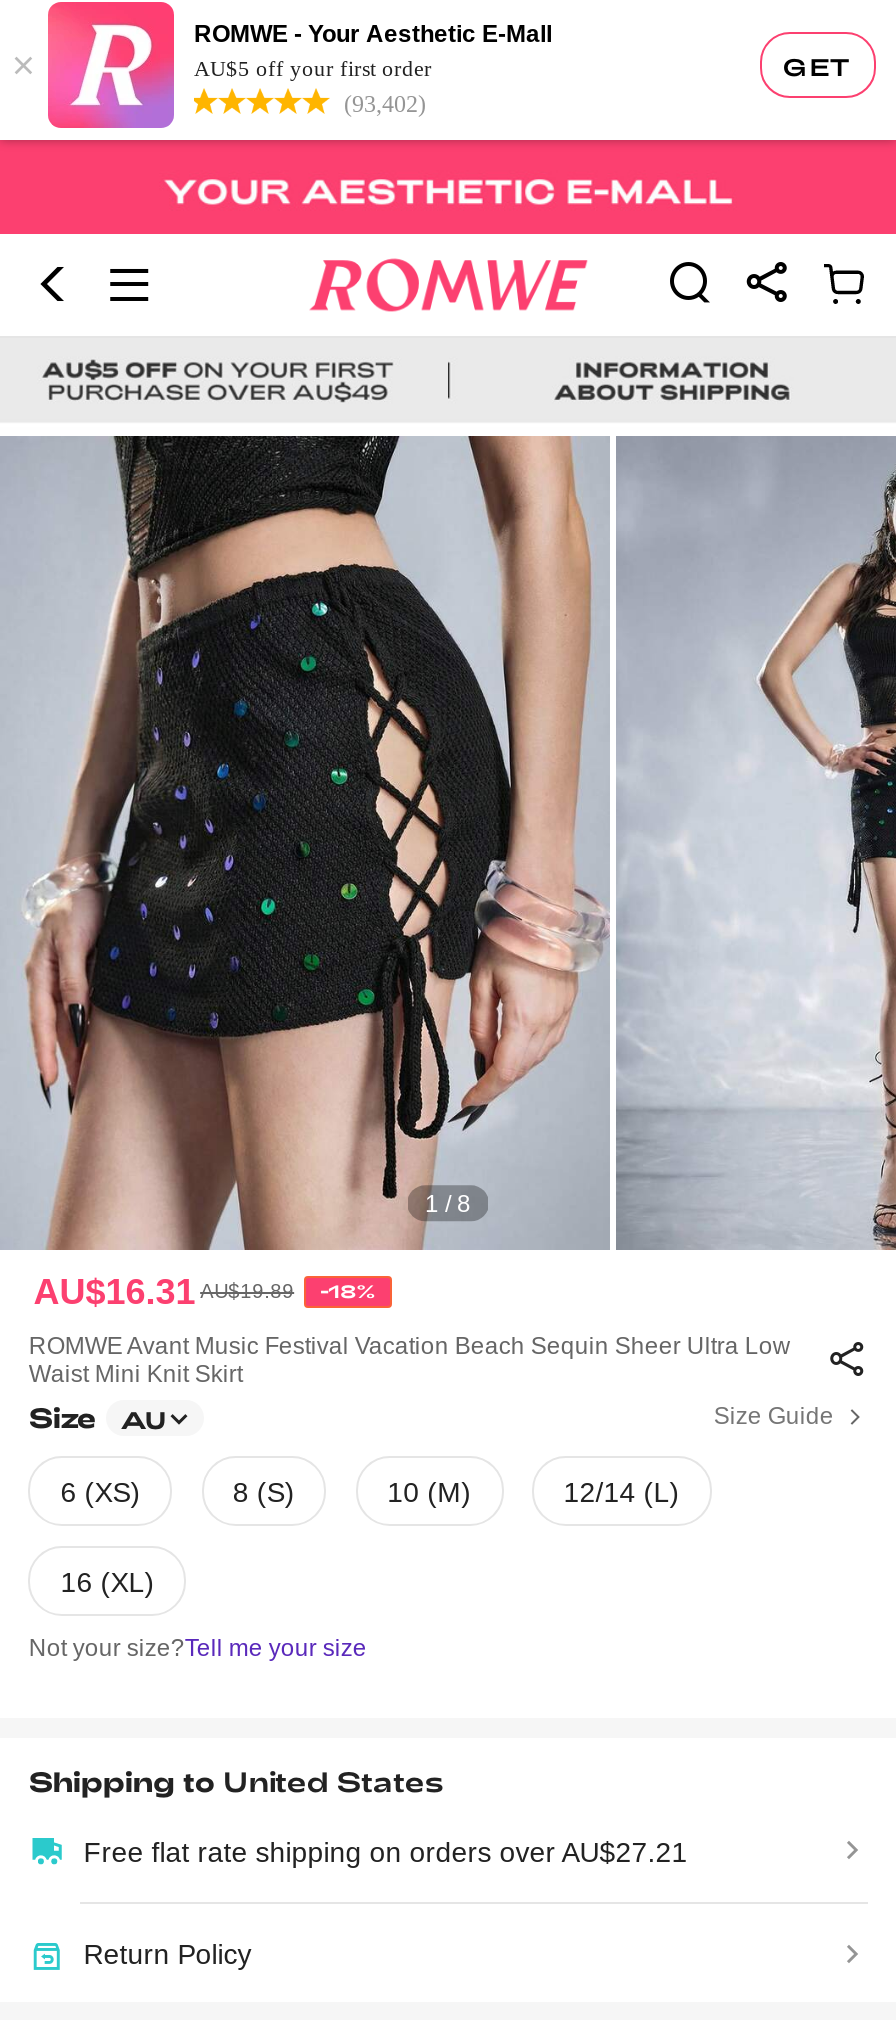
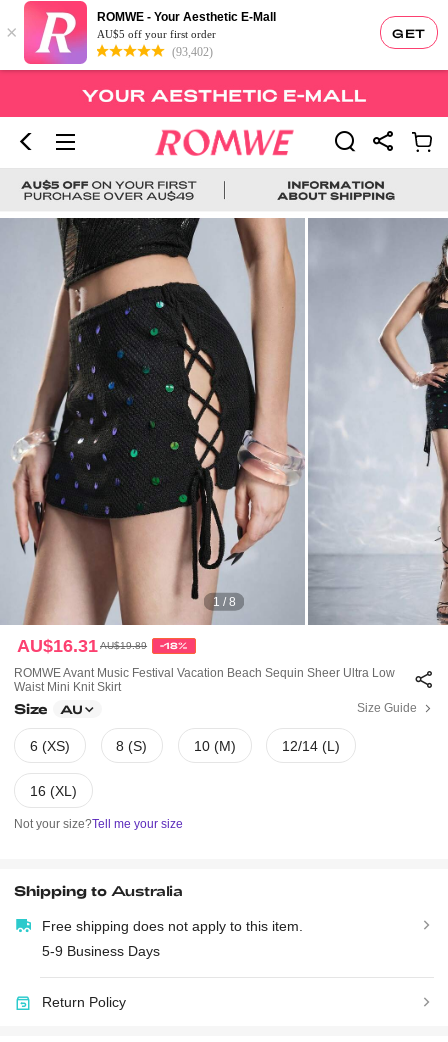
- Shipping to United States
- Free flat rate shipping on orders over AU$27.21
+ Shipping to Australia
+ Free shipping does not apply to this item.
+ 5-9 Business Days
